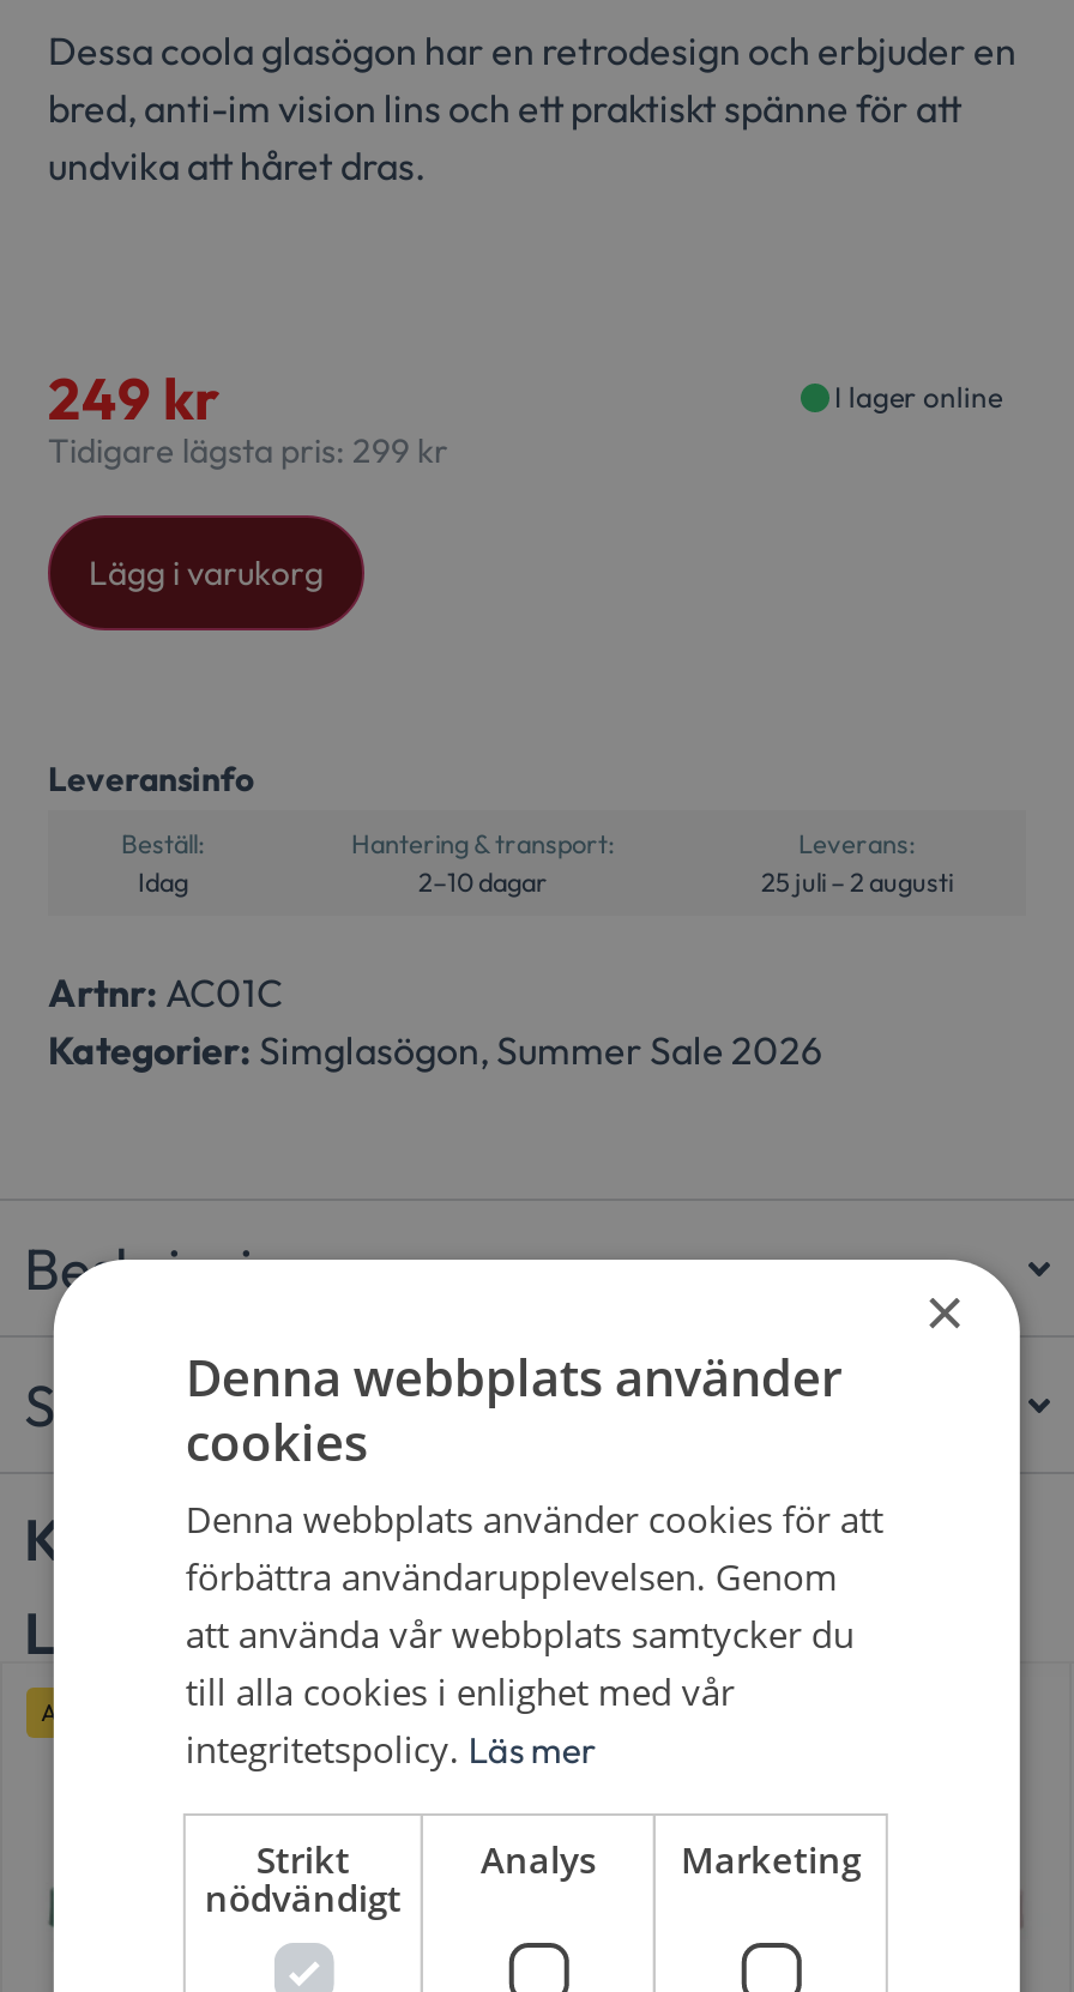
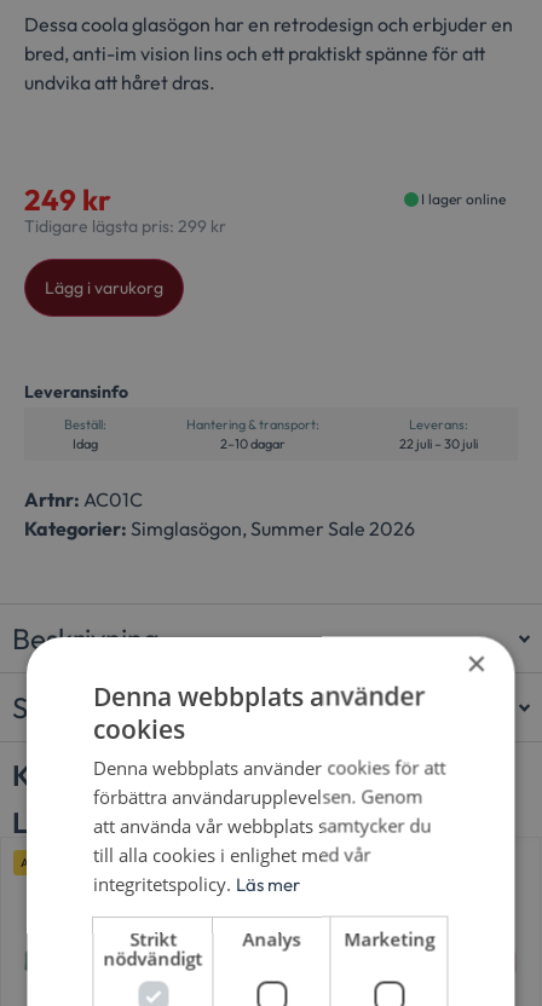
- 25 juli – 2 augusti
+ 22 juli – 30 juli
